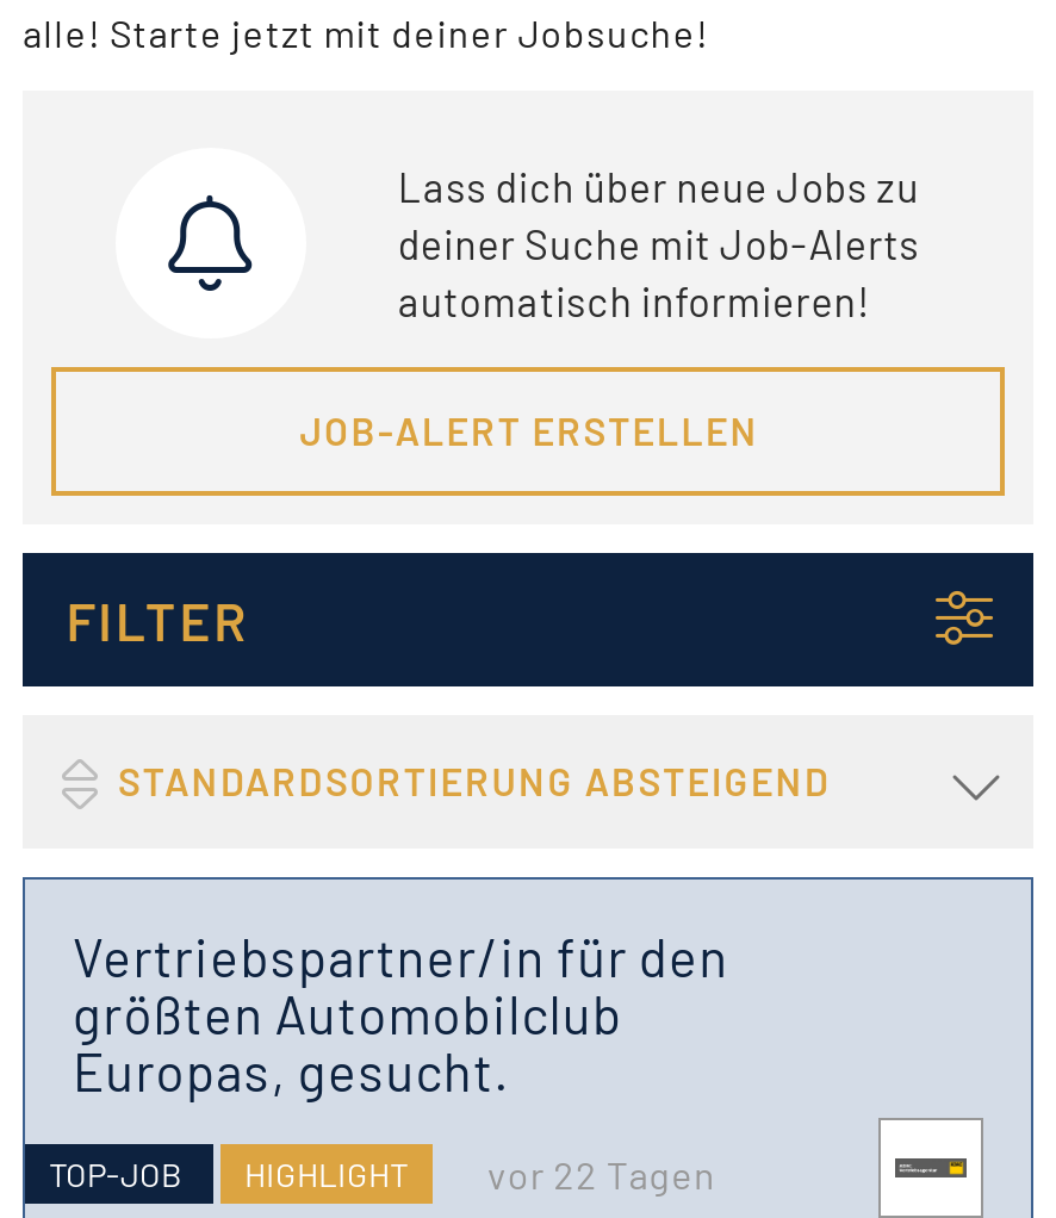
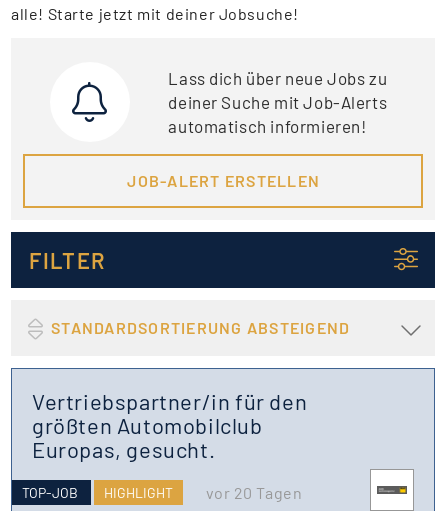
- TOP-JOB HIGHLIGHT vor 22 Tagen
+ TOP-JOB HIGHLIGHT vor 20 Tagen
